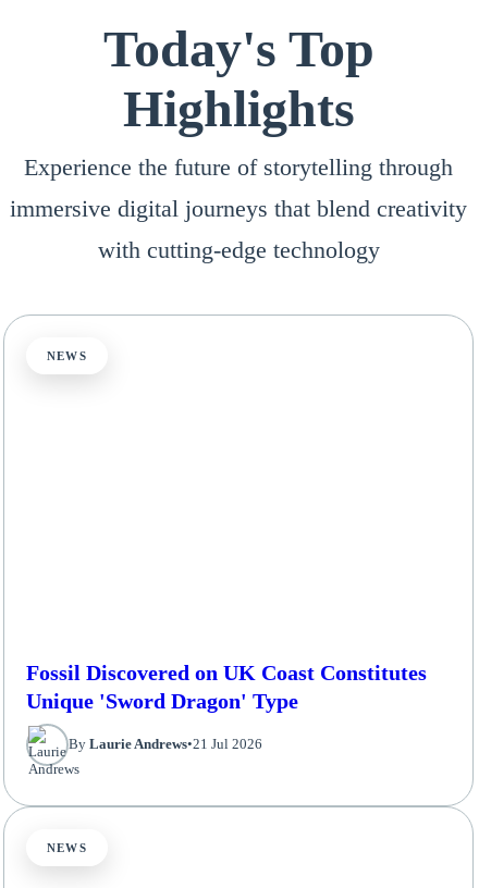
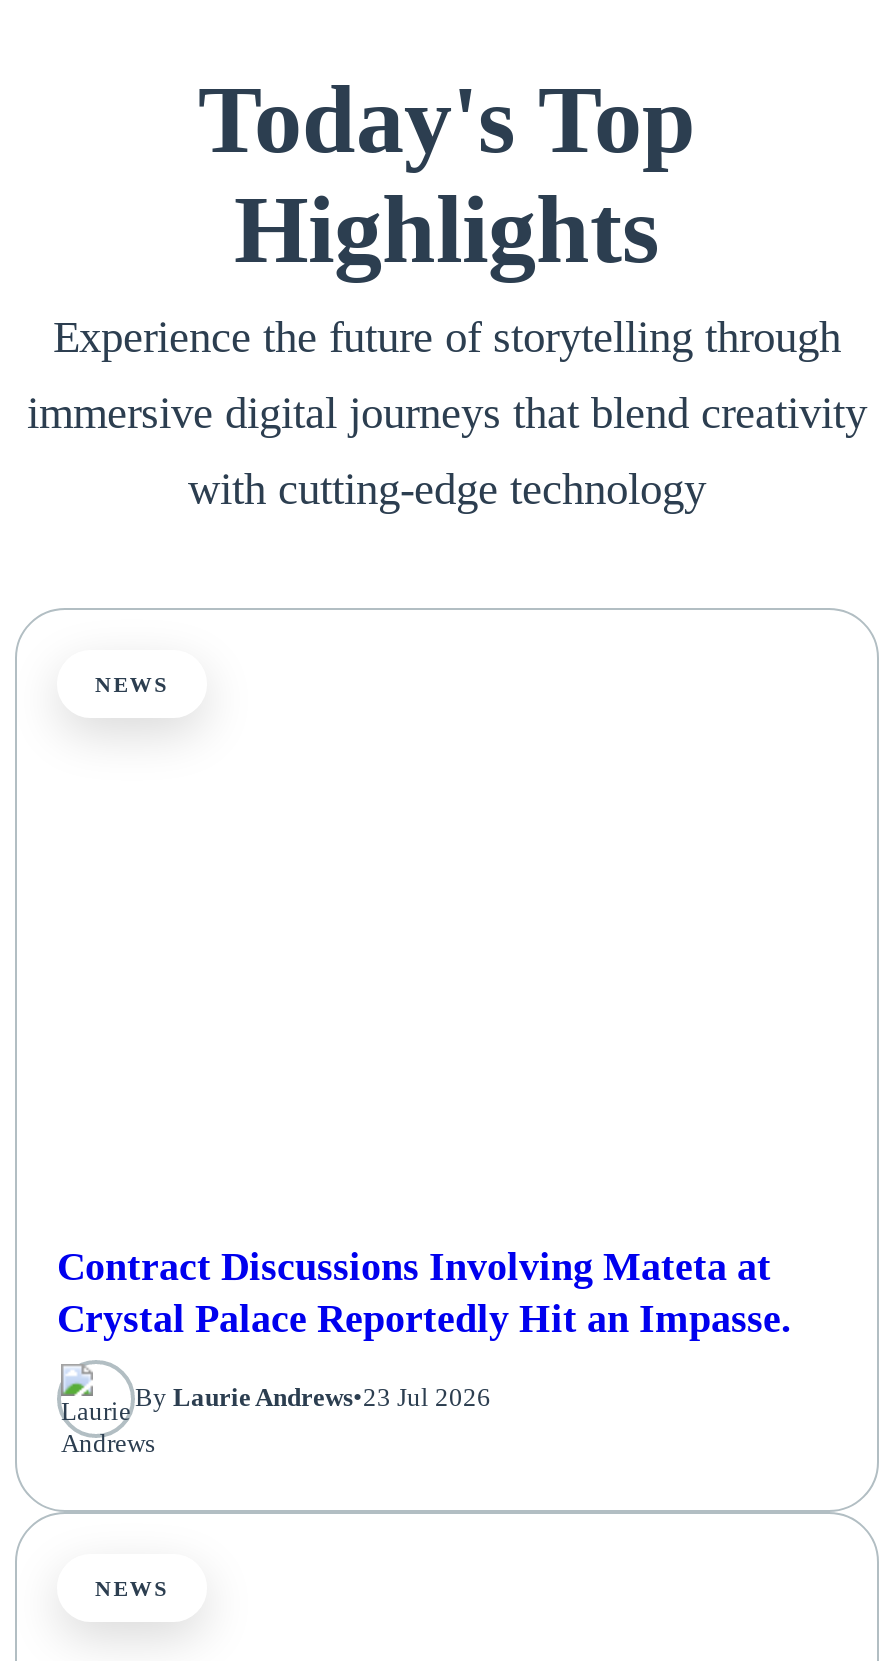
- Fossil Discovered on UK Coast Constitutes
- Unique 'Sword Dragon' Type
+ Contract Discussions Involving Mateta at
+ Crystal Palace Reportedly Hit an Impasse.

- By Laurie Andrews•21 Jul 2026
+ By Laurie Andrews•23 Jul 2026
